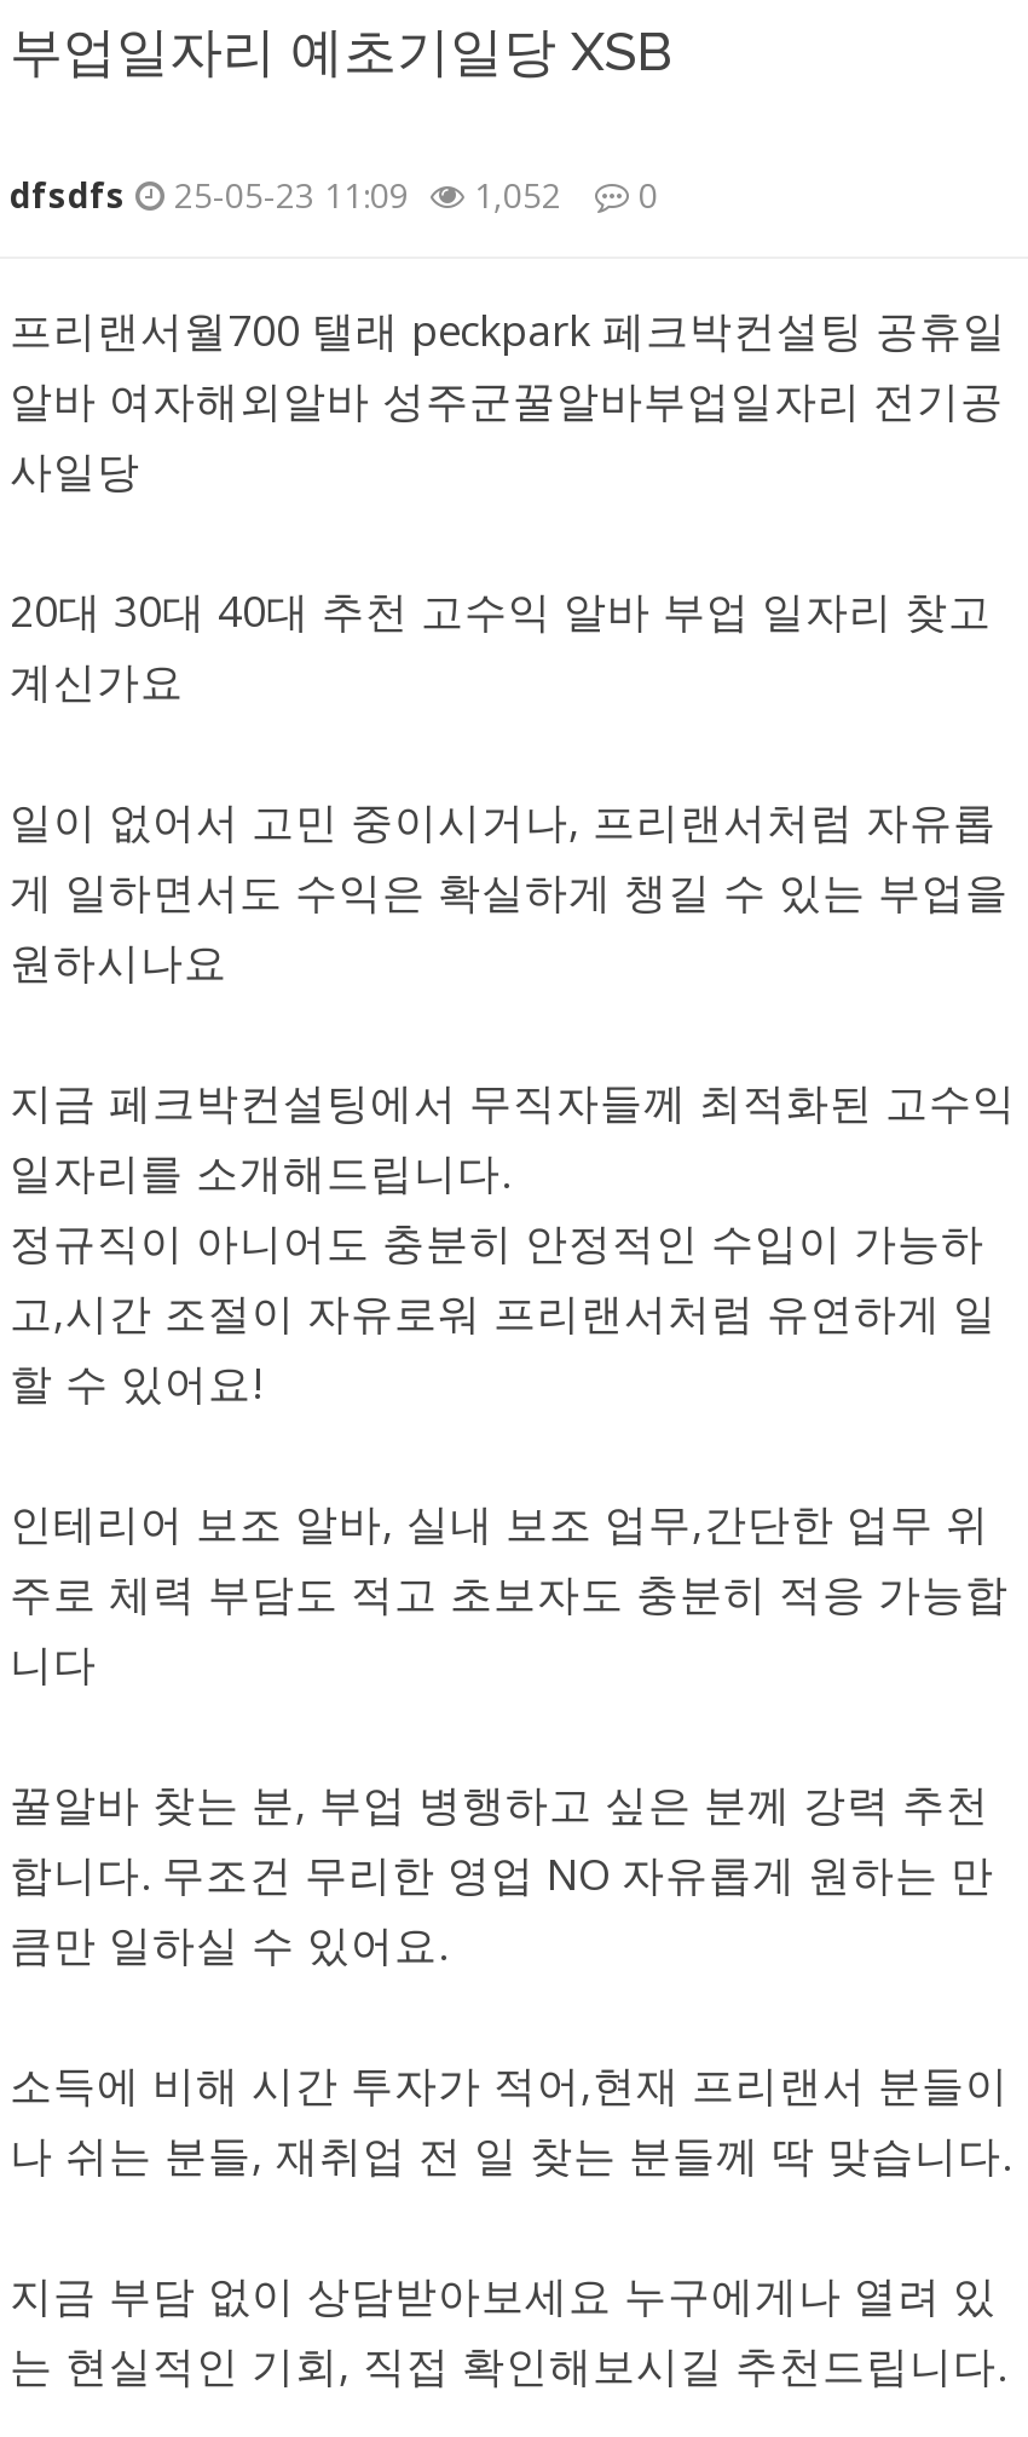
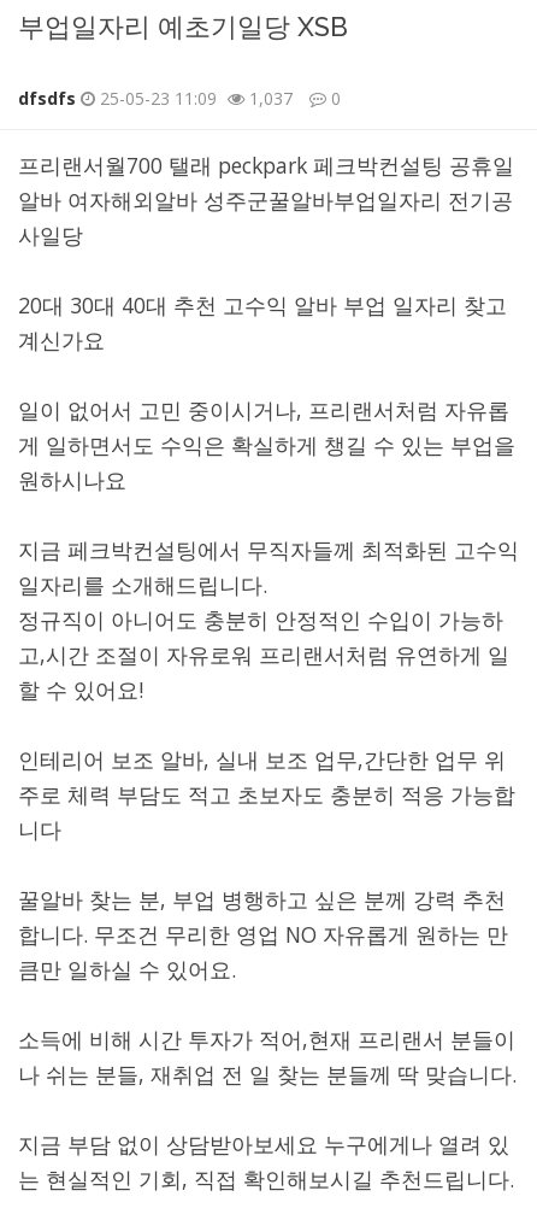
- dfsdfs 25-05-23 11:09 1,052 0
+ dfsdfs 25-05-23 11:09 1,037 0
